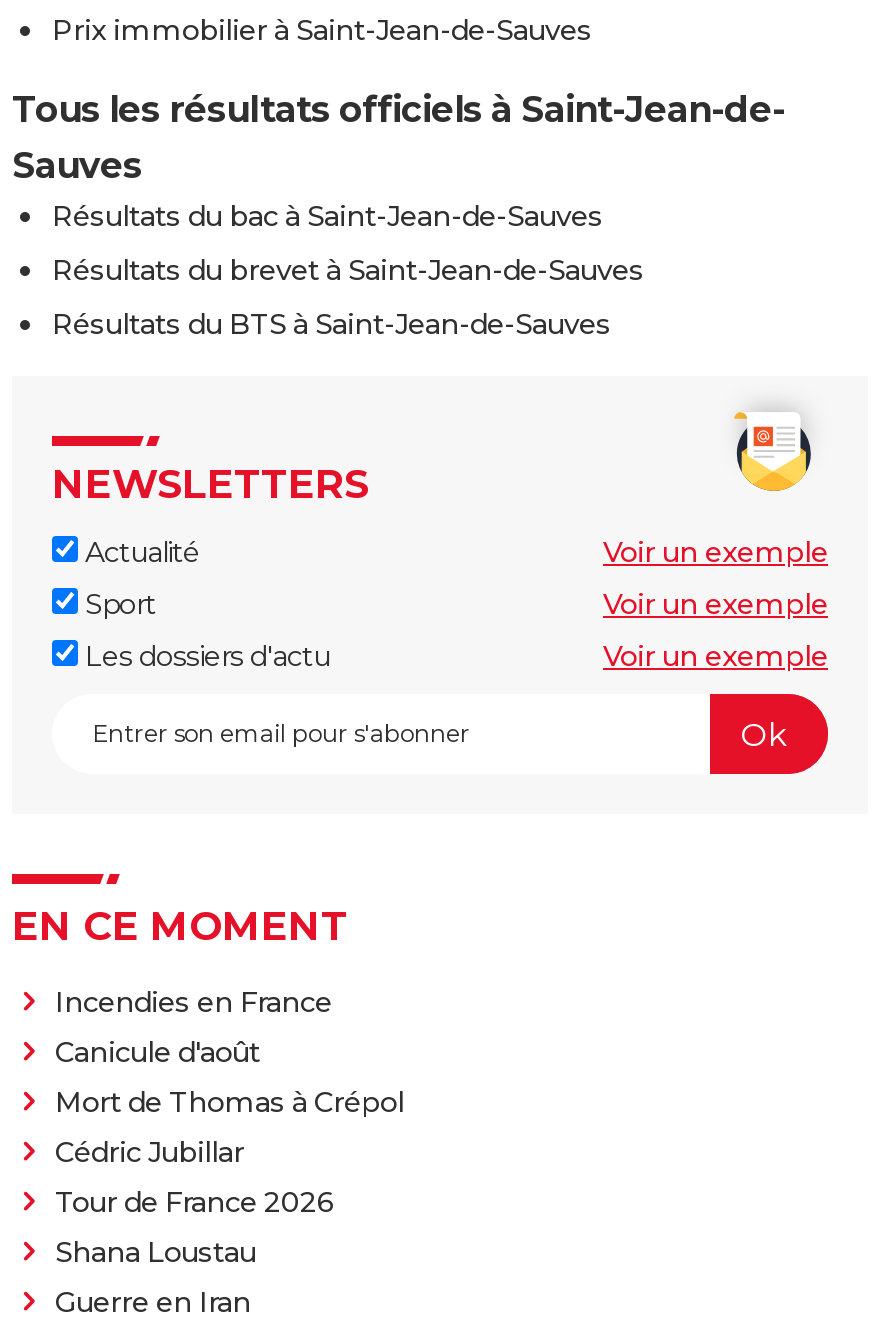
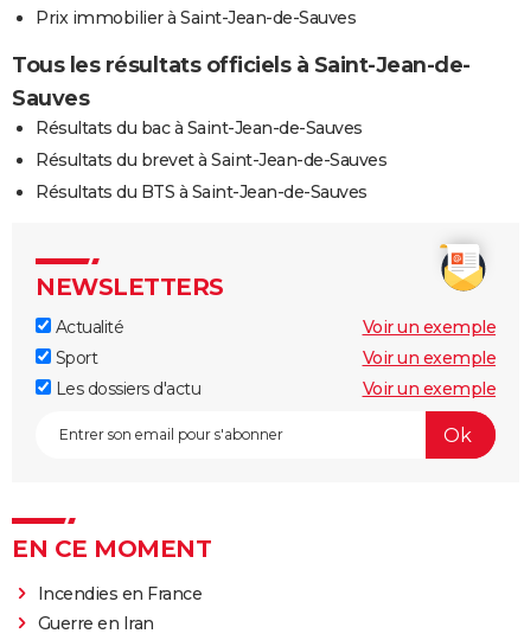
- Canicule d'août
- Mort de Thomas à Crépol
- Cédric Jubillar
- Tour de France 2026
- Shana Loustau
